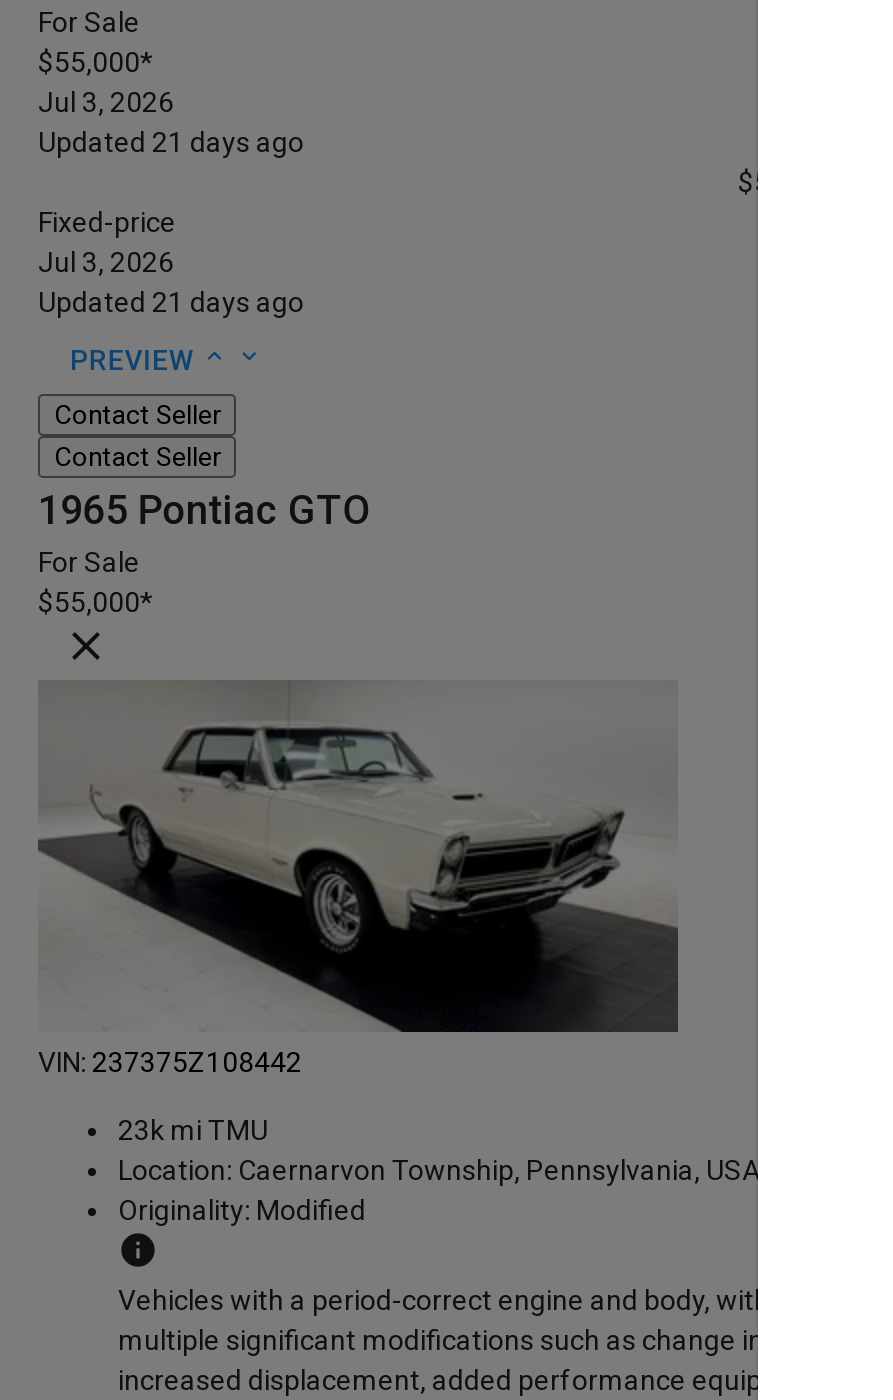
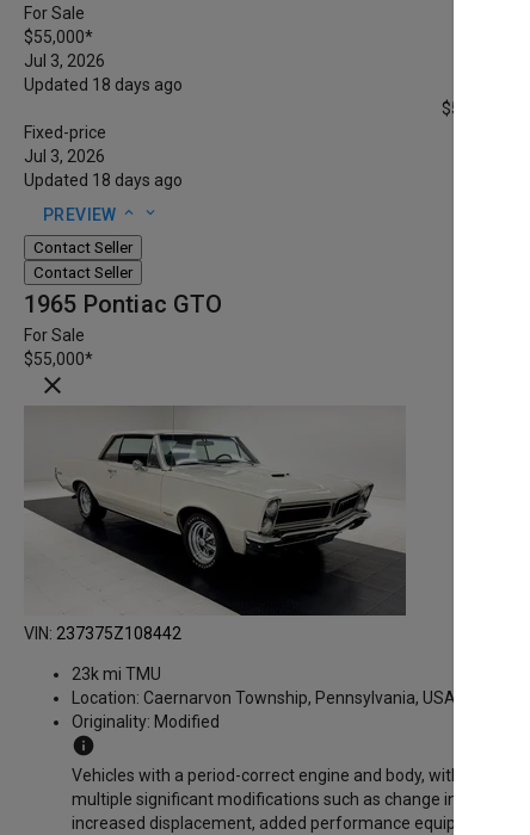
- Updated 21 days ago
+ Updated 18 days ago

- Updated 21 days ago
+ Updated 18 days ago
